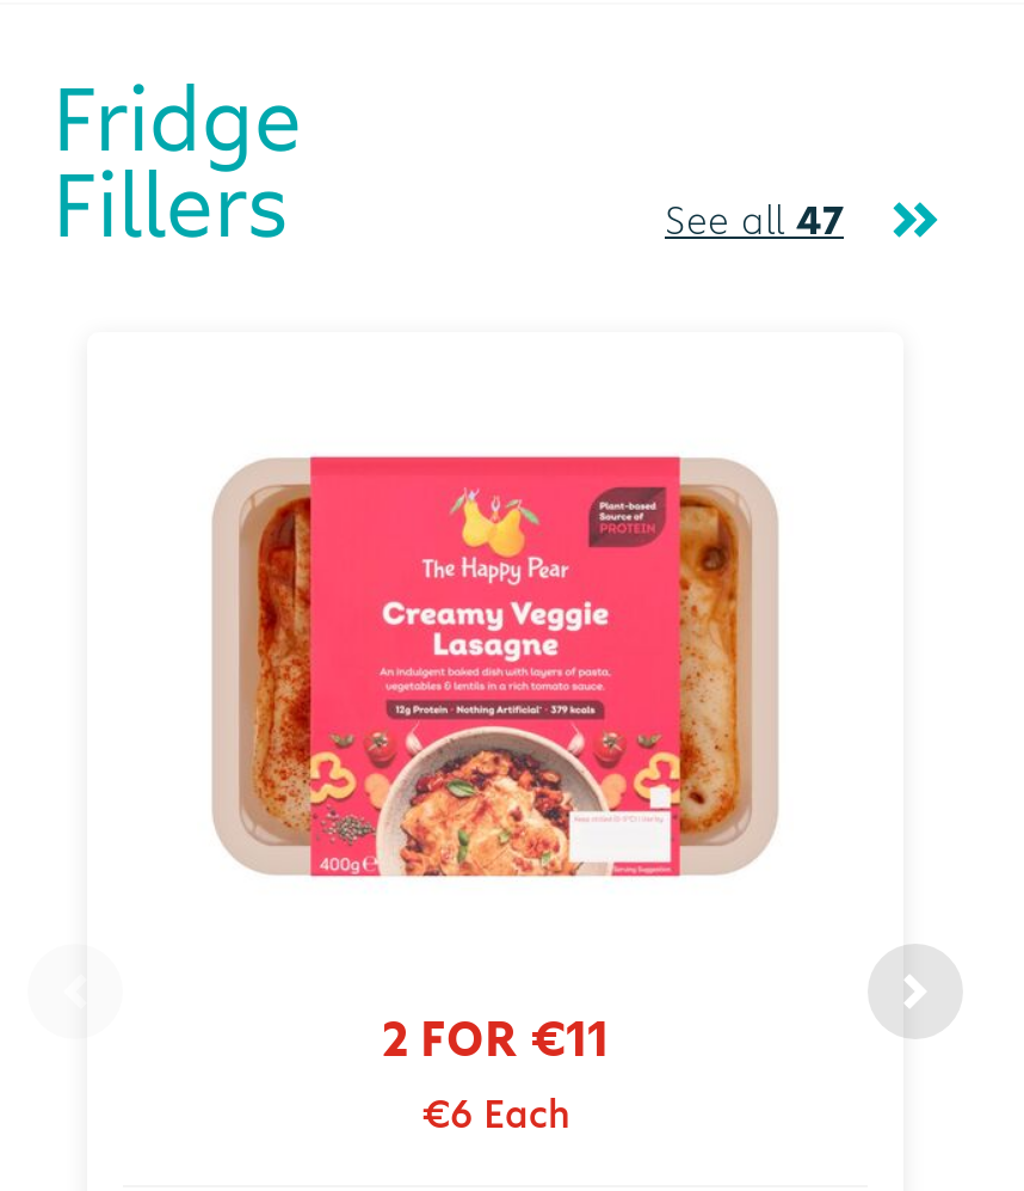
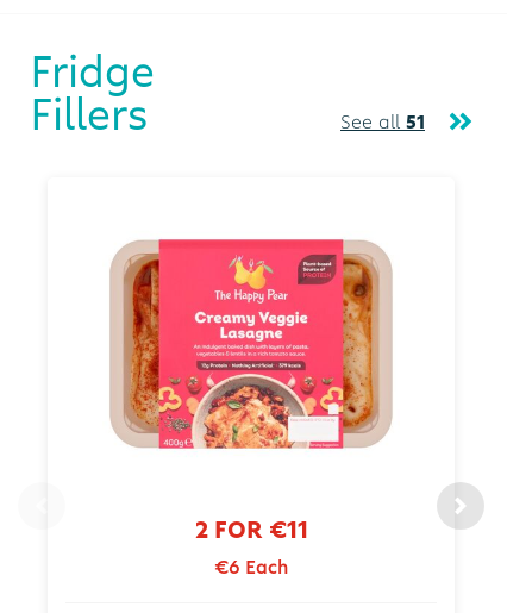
- See all 47
+ See all 51
